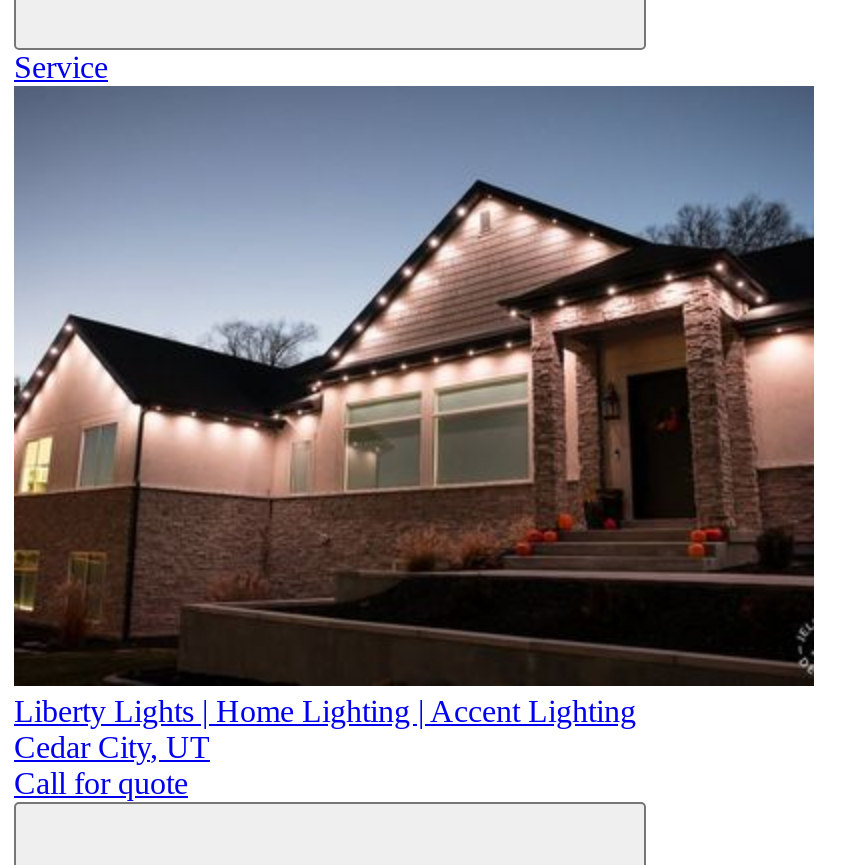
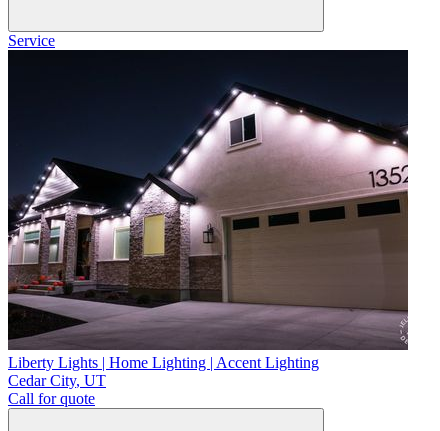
- [image]
+ [image]
